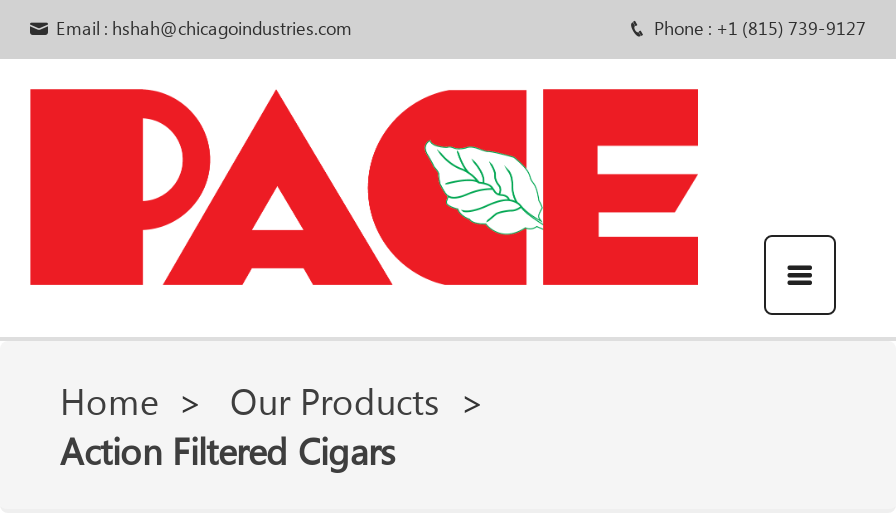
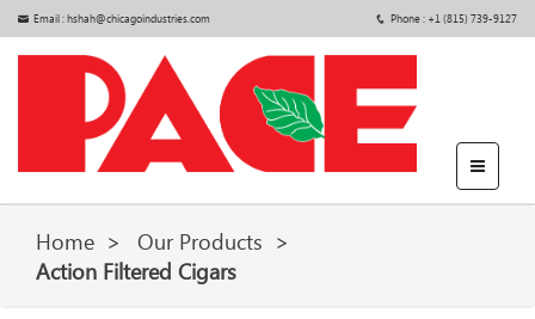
- [image]
+ [image]
